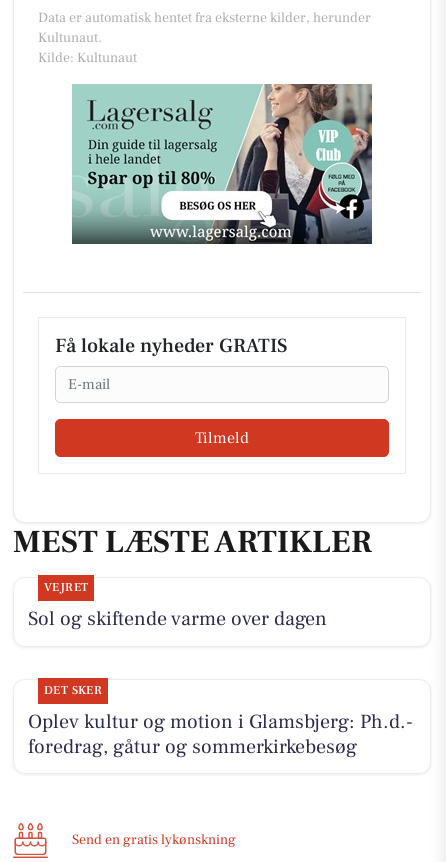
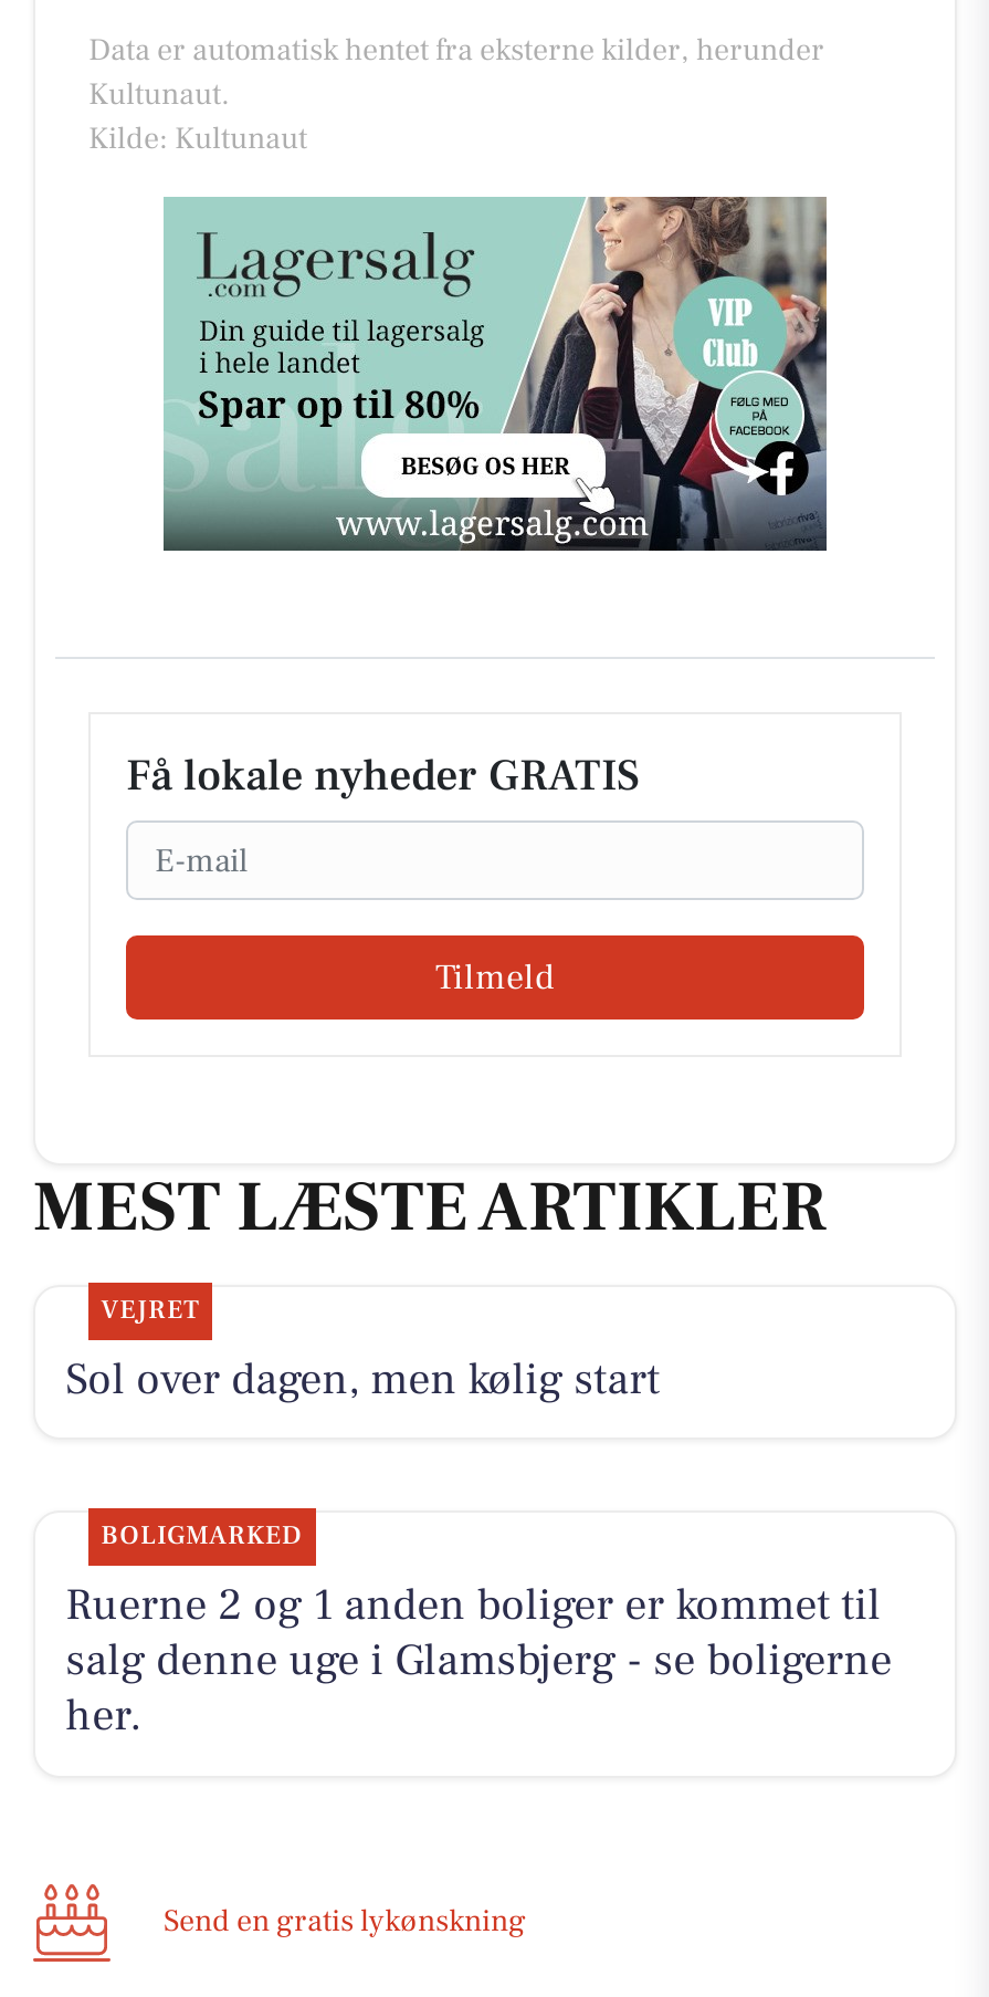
- Sol og skiftende varme over dagen
+ Sol over dagen, men kølig start

- DET SKER
- Oplev kultur og motion i Glamsbjerg: Ph.d.-
- foredrag, gåtur og sommerkirkebesøg
+ BOLIGMARKED
+ Ruerne 2 og 1 anden boliger er kommet til
+ salg denne uge i Glamsbjerg - se boligerne
+ her.
